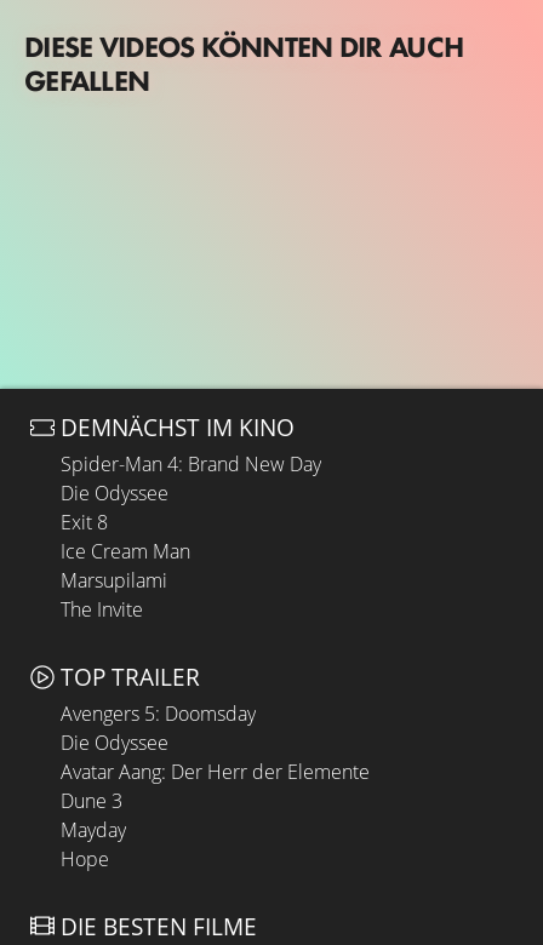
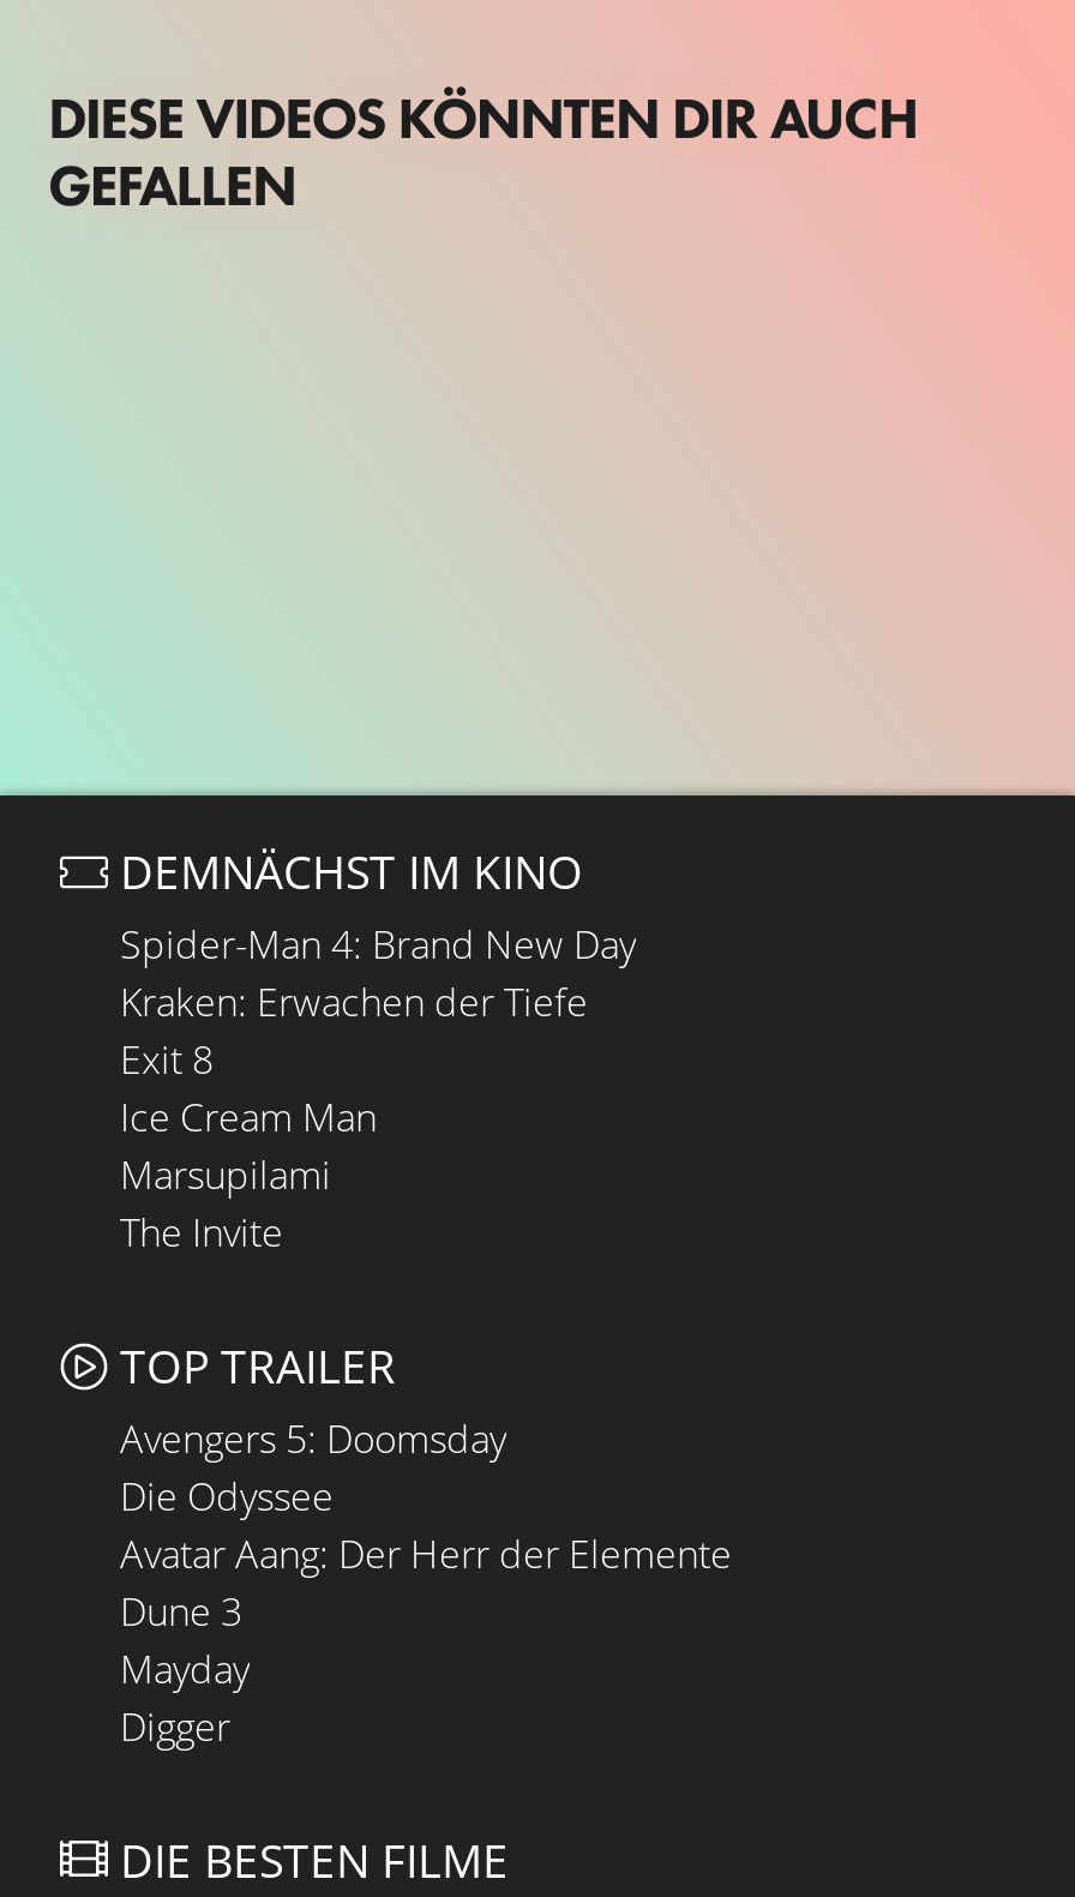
- Die Odyssee
+ Kraken: Erwachen der Tiefe

- Hope
+ Digger
